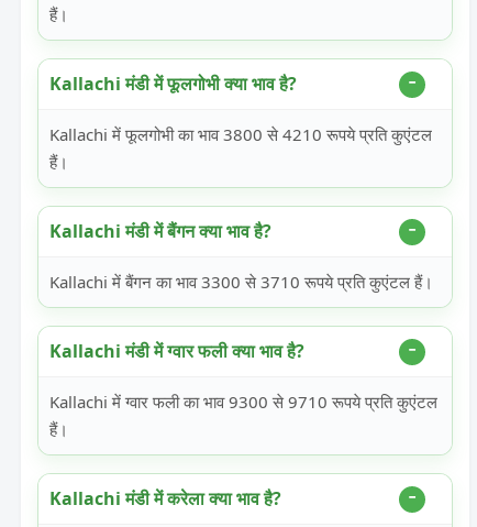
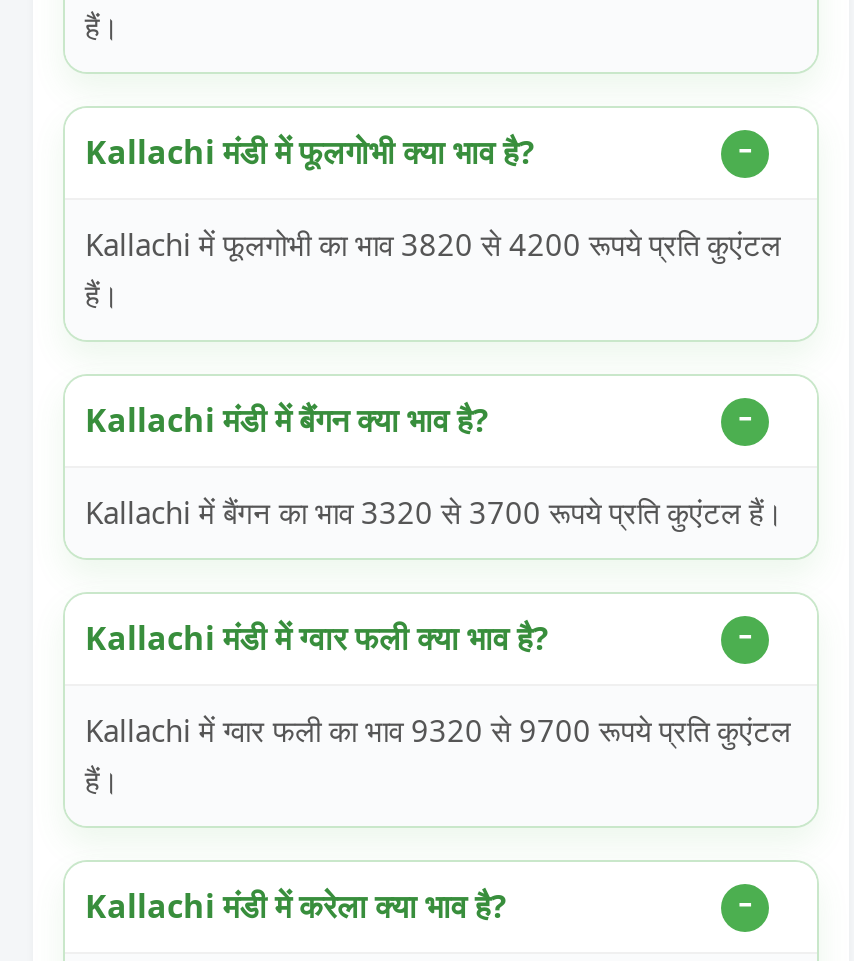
- Kallachi में फूलगोभी का भाव 3800 से 4210 रूपये प्रति कुएंटल
+ Kallachi में फूलगोभी का भाव 3820 से 4200 रूपये प्रति कुएंटल

- Kallachi में बैंगन का भाव 3300 से 3710 रूपये प्रति कुएंटल हैं।
+ Kallachi में बैंगन का भाव 3320 से 3700 रूपये प्रति कुएंटल हैं।

- Kallachi में ग्वार फली का भाव 9300 से 9710 रूपये प्रति कुएंटल
+ Kallachi में ग्वार फली का भाव 9320 से 9700 रूपये प्रति कुएंटल
